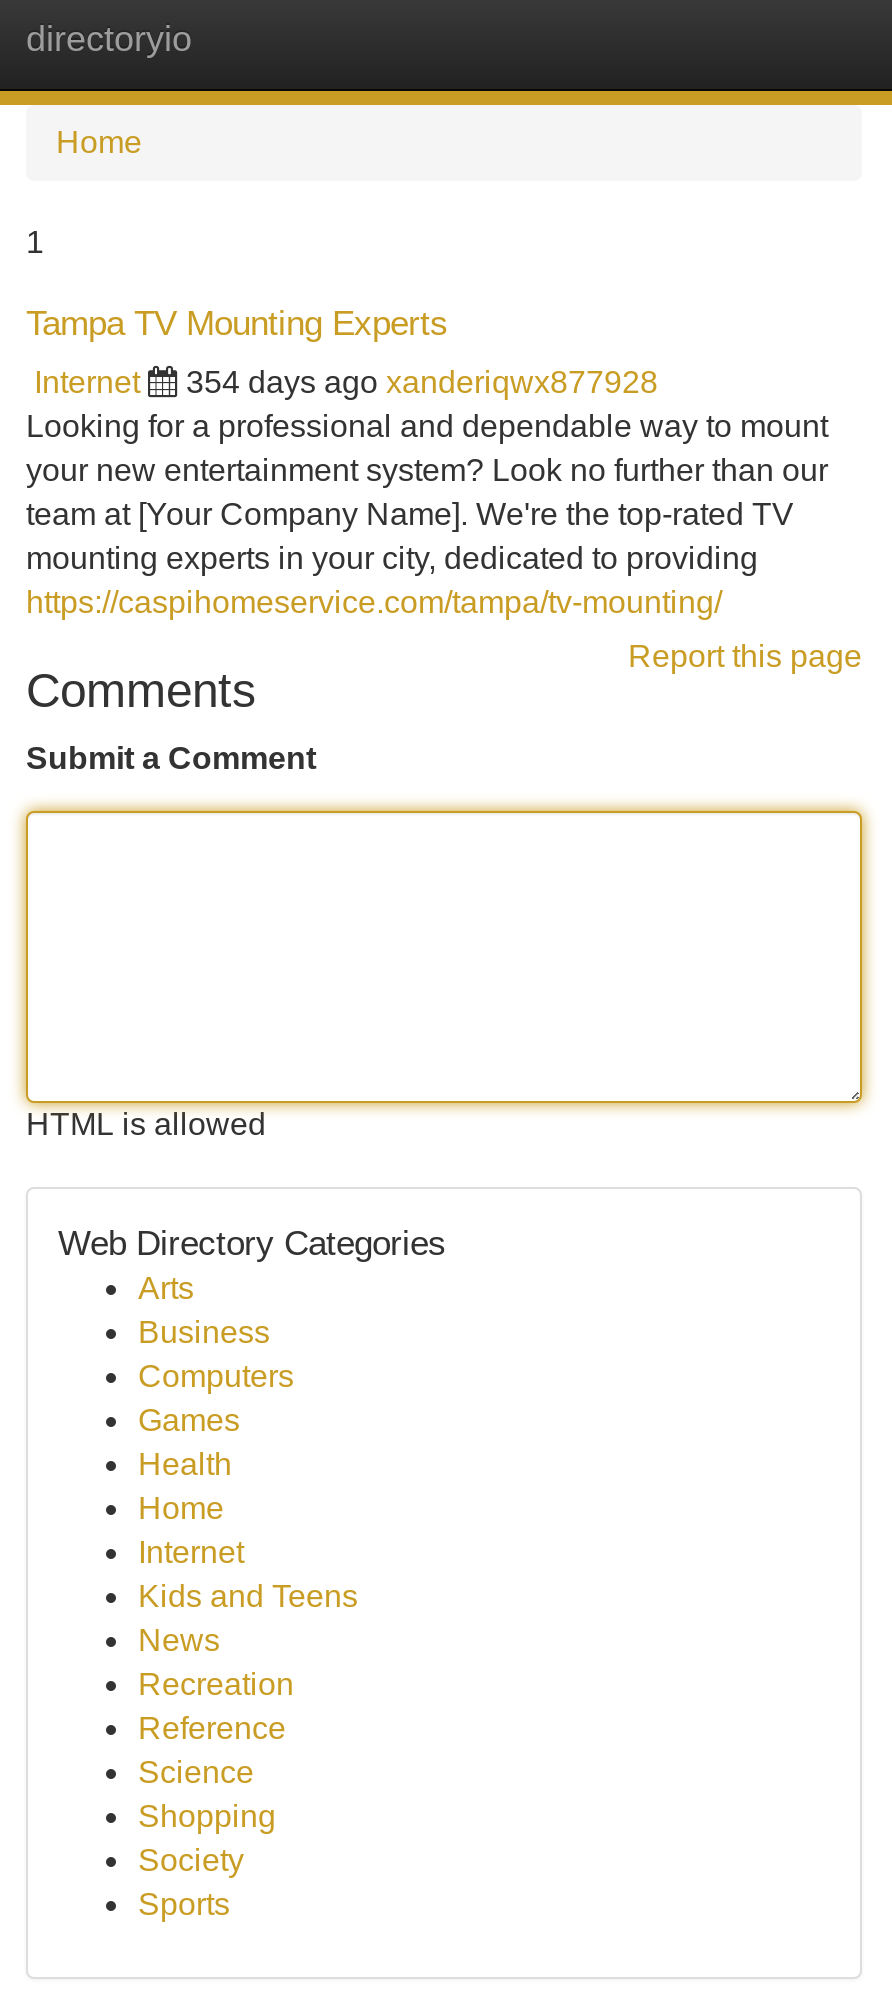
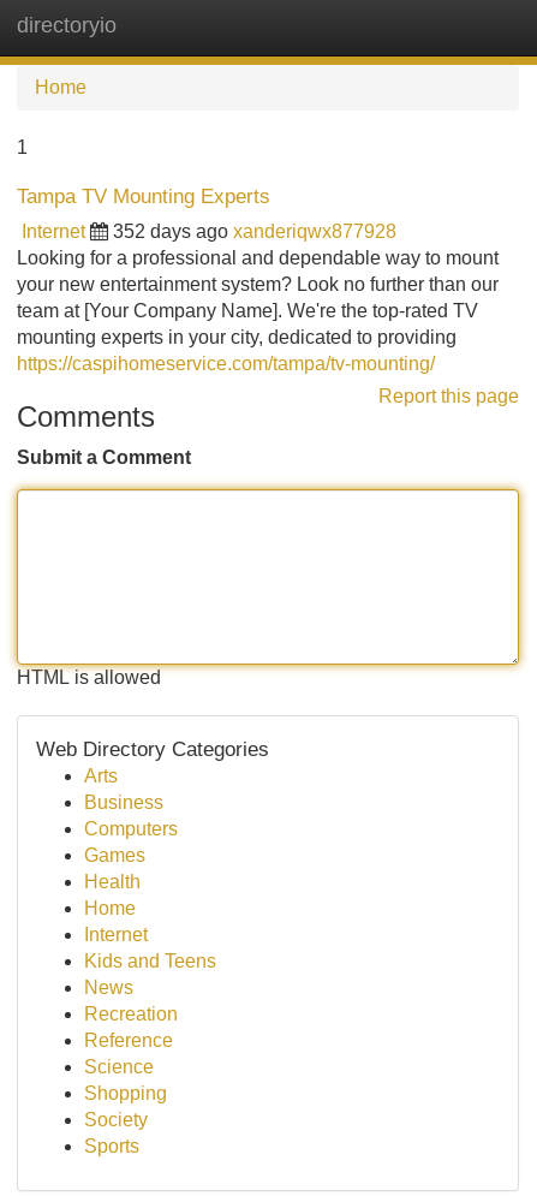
- 354 days ago xanderiqwx877928
+ 352 days ago xanderiqwx877928
